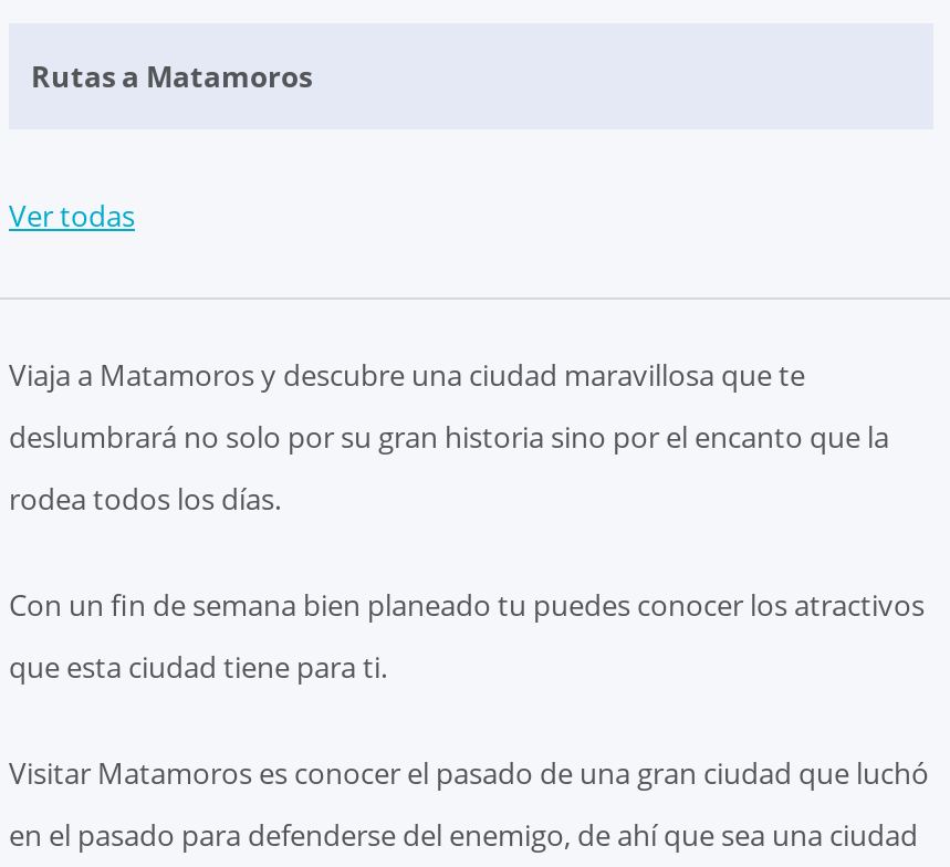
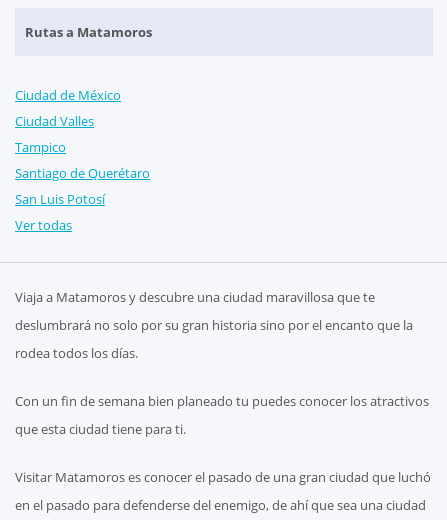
+ Ciudad de México
+ Ciudad Valles
+ Tampico
+ Santiago de Querétaro
+ San Luis Potosí
